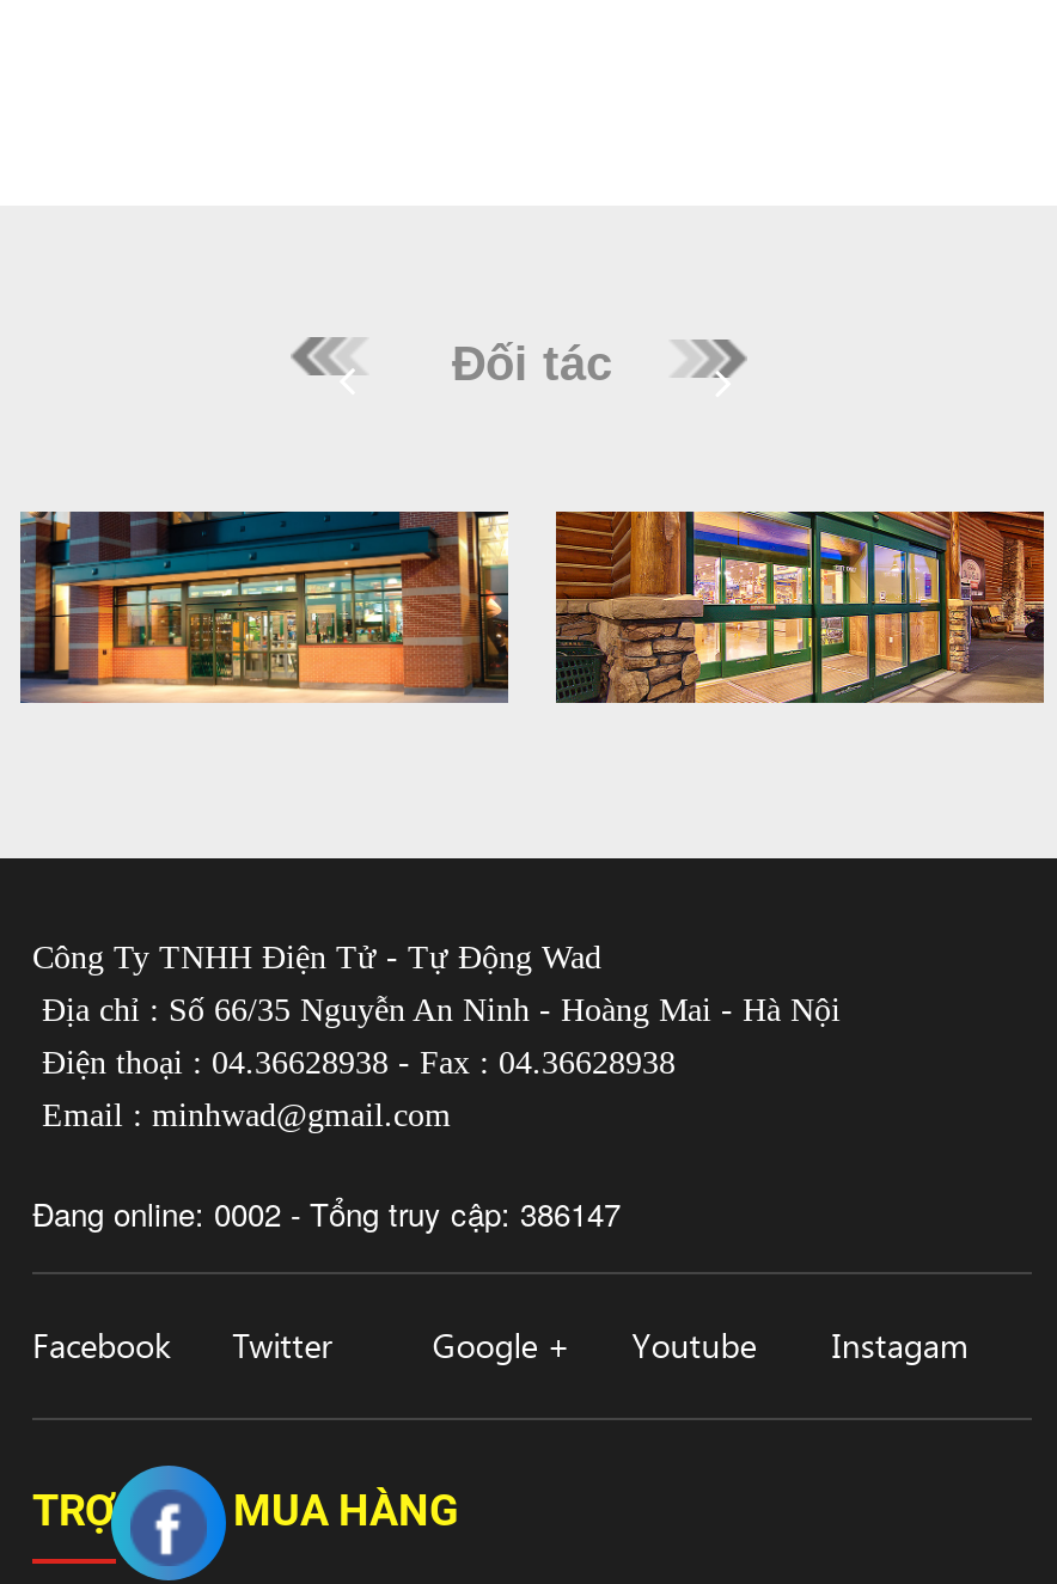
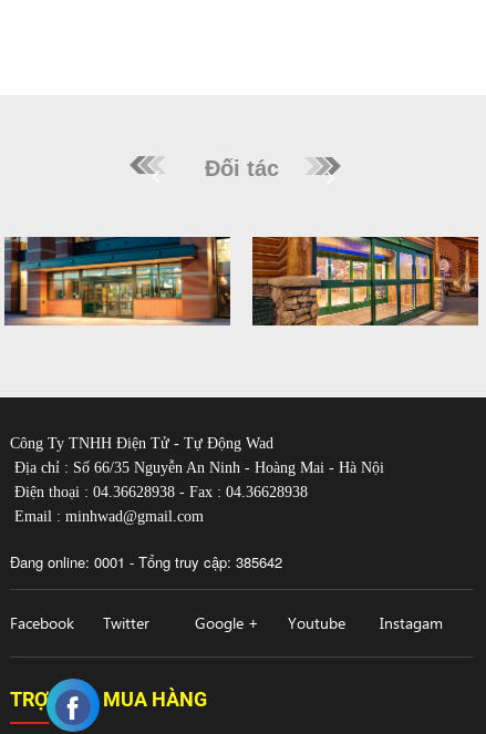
- Đang online: 0002 - Tổng truy cập: 386147
+ Đang online: 0001 - Tổng truy cập: 385642
